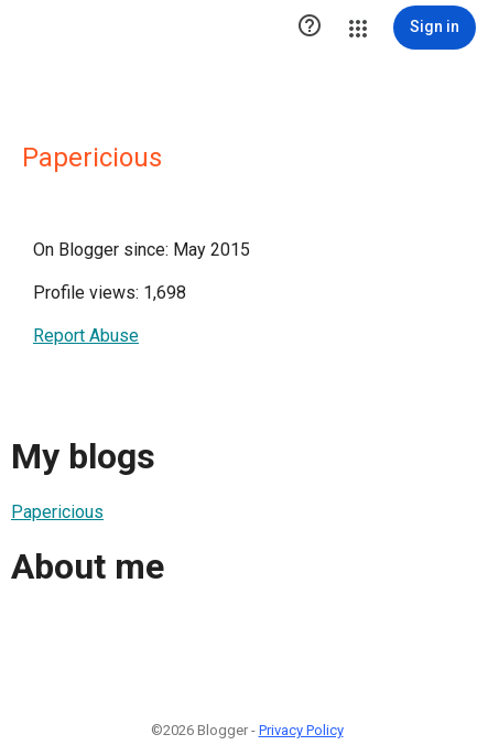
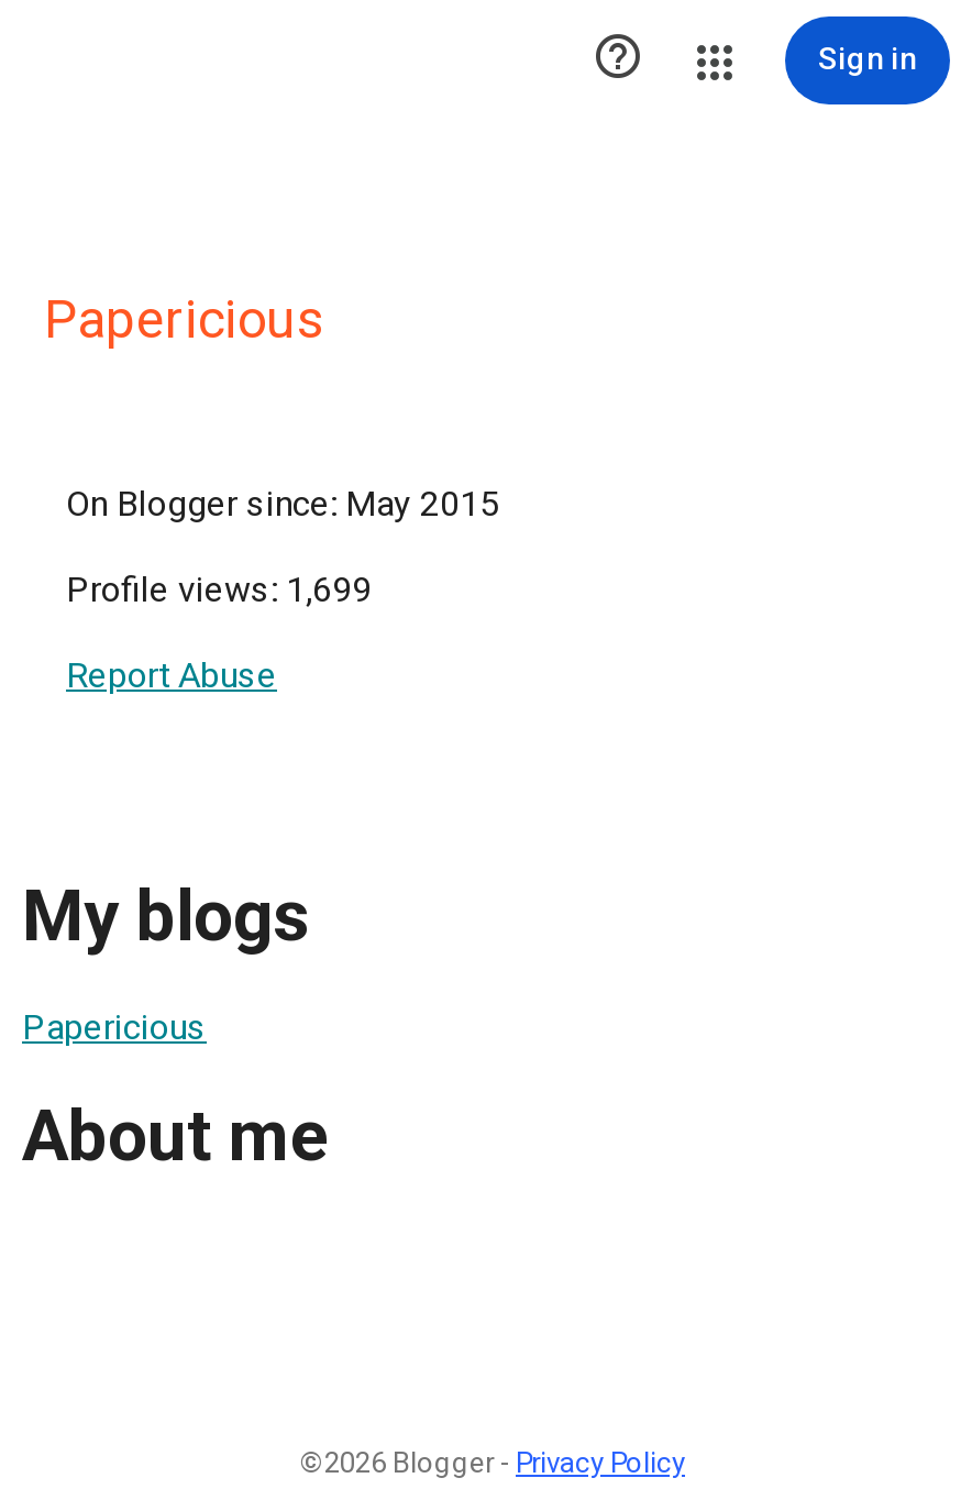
- Profile views: 1,698
+ Profile views: 1,699
